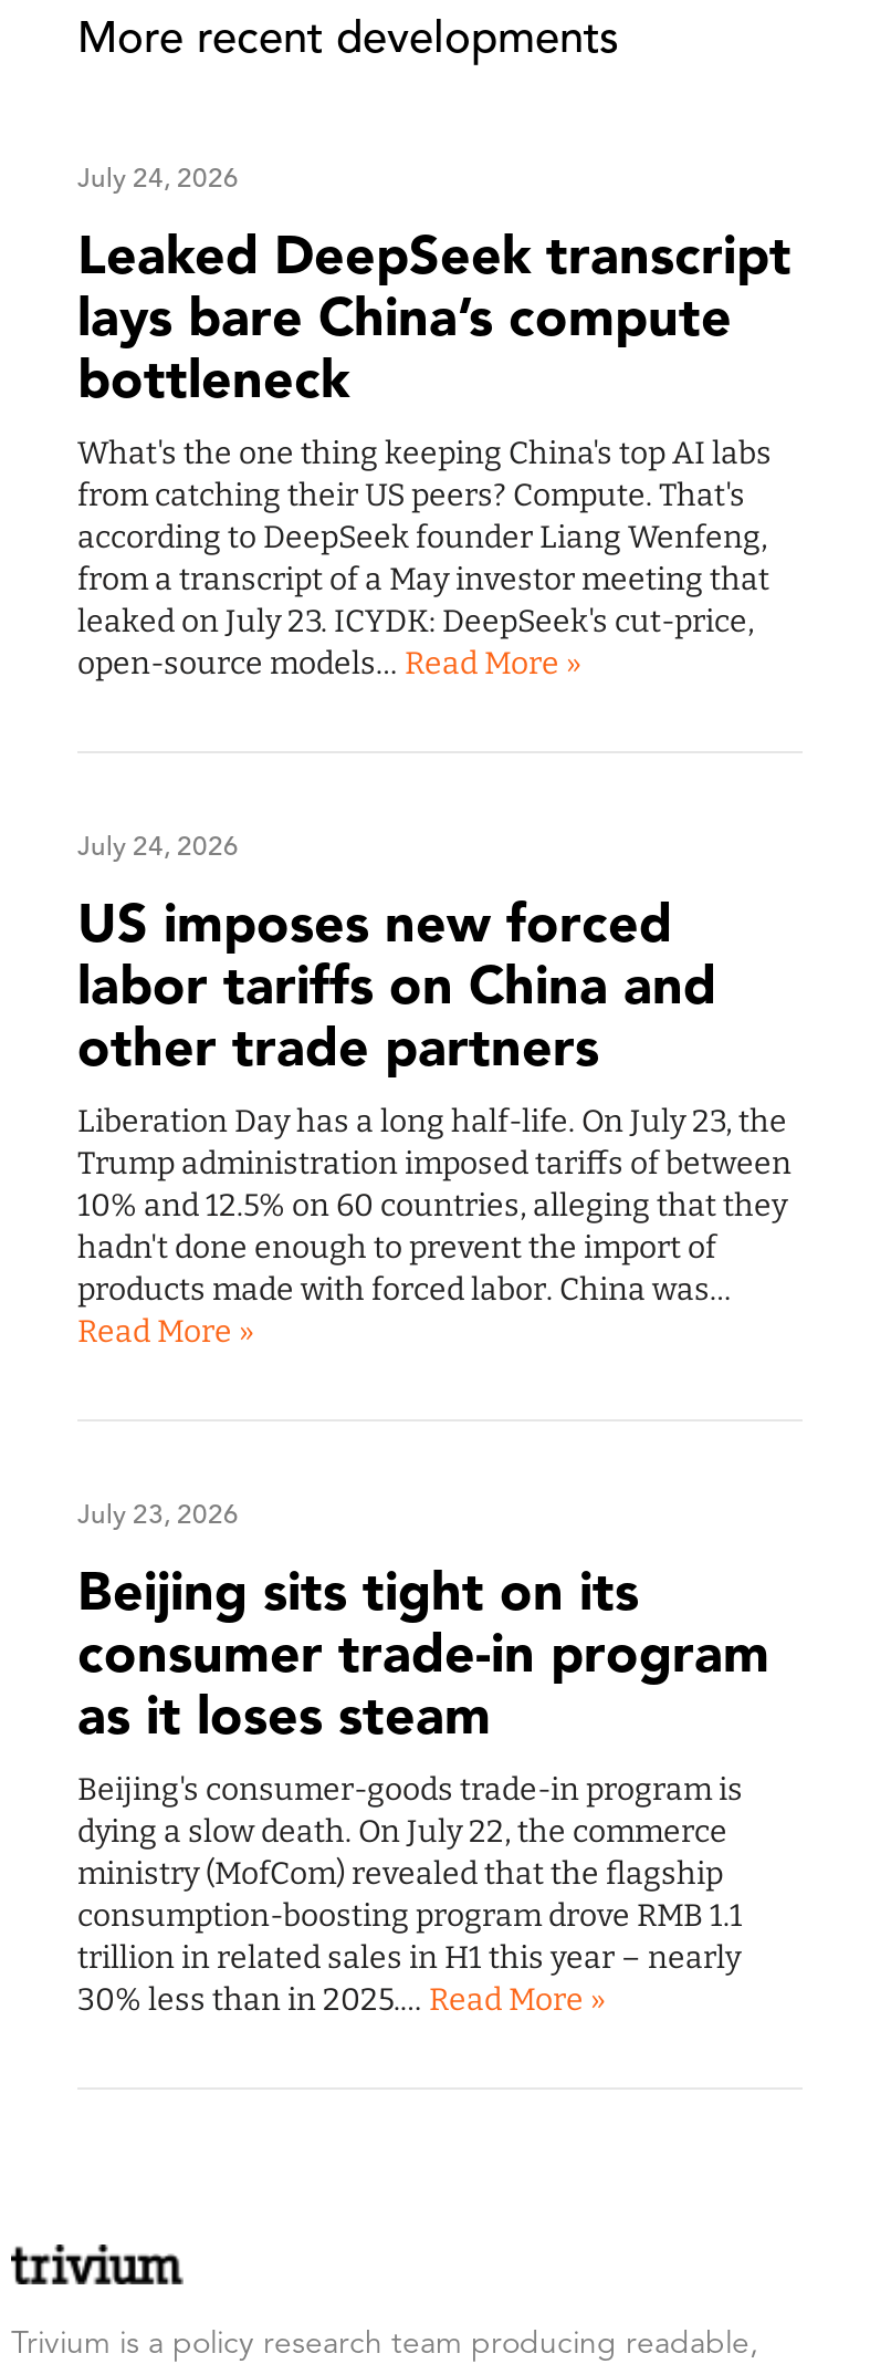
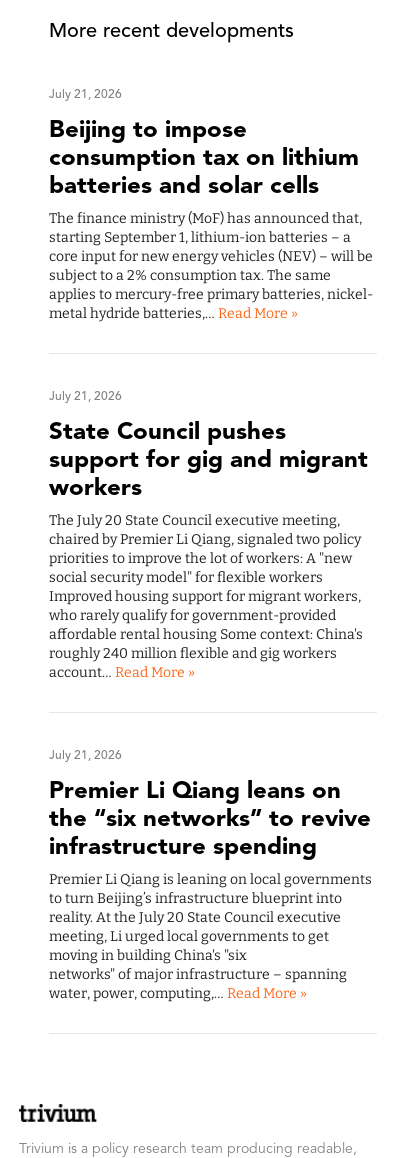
- July 24, 2026
+ July 21, 2026

- Leaked DeepSeek transcript
- lays bare China’s compute
- bottleneck
+ Beijing to impose
+ consumption tax on lithium
+ batteries and solar cells

- What's the one thing keeping China's top AI labs
- from catching their US peers? Compute. That's
- according to DeepSeek founder Liang Wenfeng,
- from a transcript of a May investor meeting that
- leaked on July 23. ICYDK: DeepSeek's cut-price,
- open-source models… Read More »
+ The finance ministry (MoF) has announced that,
+ starting September 1, lithium-ion batteries – a
+ core input for new energy vehicles (NEV) – will be
+ subject to a 2% consumption tax. The same
+ applies to mercury-free primary batteries, nickel-
+ metal hydride batteries,… Read More »

- July 24, 2026
+ July 21, 2026

- US imposes new forced
- labor tariffs on China and
- other trade partners
+ State Council pushes
+ support for gig and migrant
+ workers

- Liberation Day has a long half-life. On July 23, the
- Trump administration imposed tariffs of between
- 10% and 12.5% on 60 countries, alleging that they
- hadn't done enough to prevent the import of
- products made with forced labor. China was…
- Read More »
+ The July 20 State Council executive meeting,
+ chaired by Premier Li Qiang, signaled two policy
+ priorities to improve the lot of workers: A "new
+ social security model" for flexible workers
+ Improved housing support for migrant workers,
+ who rarely qualify for government-provided
+ affordable rental housing Some context: China's
+ roughly 240 million flexible and gig workers
+ account… Read More »

- July 23, 2026
+ July 21, 2026

- Beijing sits tight on its
- consumer trade-in program
- as it loses steam
+ Premier Li Qiang leans on
+ the “six networks” to revive
+ infrastructure spending

- Beijing's consumer-goods trade-in program is
- dying a slow death. On July 22, the commerce
- ministry (MofCom) revealed that the flagship
- consumption-boosting program drove RMB 1.1
- trillion in related sales in H1 this year – nearly
- 30% less than in 2025.… Read More »
+ Premier Li Qiang is leaning on local governments
+ to turn Beijing’s infrastructure blueprint into
+ reality. At the July 20 State Council executive
+ meeting, Li urged local governments to get
+ moving in building China's "six
+ networks" of major infrastructure – spanning
+ water, power, computing,… Read More »
